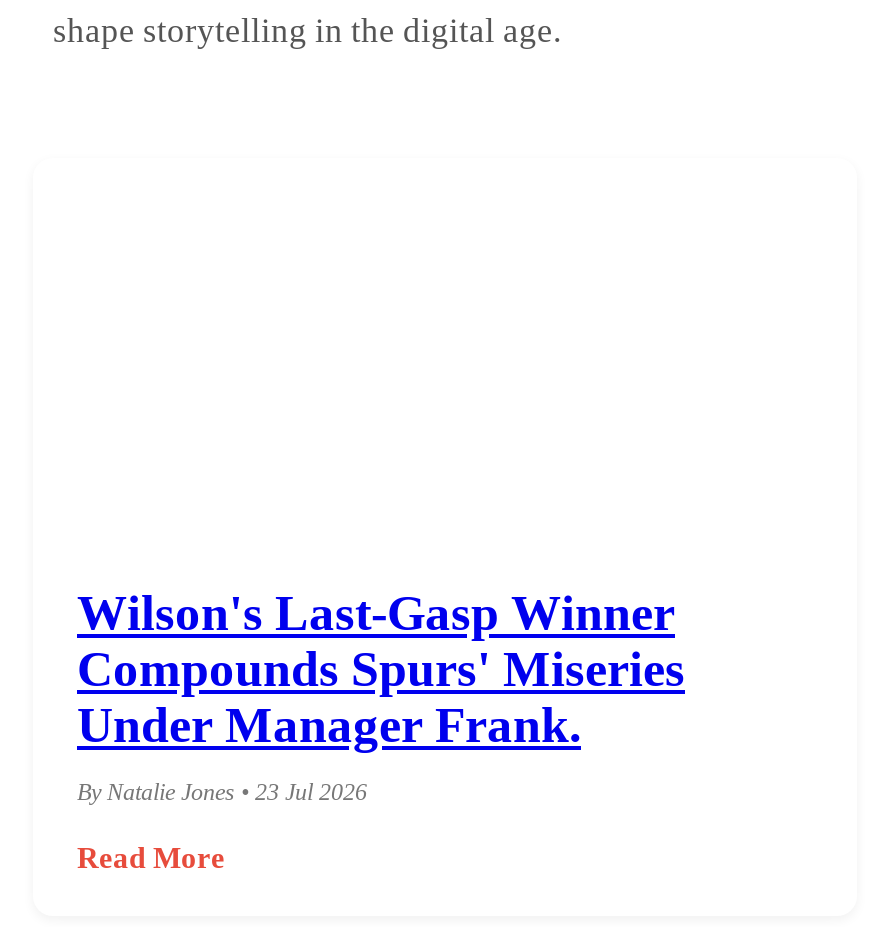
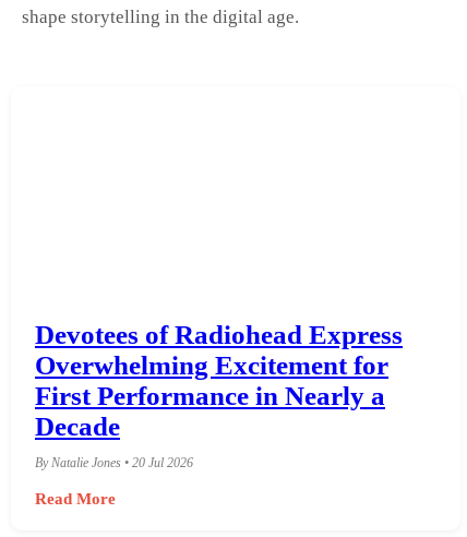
- Wilson's Last-Gasp Winner
- Compounds Spurs' Miseries
- Under Manager Frank.
+ Devotees of Radiohead Express
+ Overwhelming Excitement for
+ First Performance in Nearly a
+ Decade

- By Natalie Jones • 23 Jul 2026
+ By Natalie Jones • 20 Jul 2026
